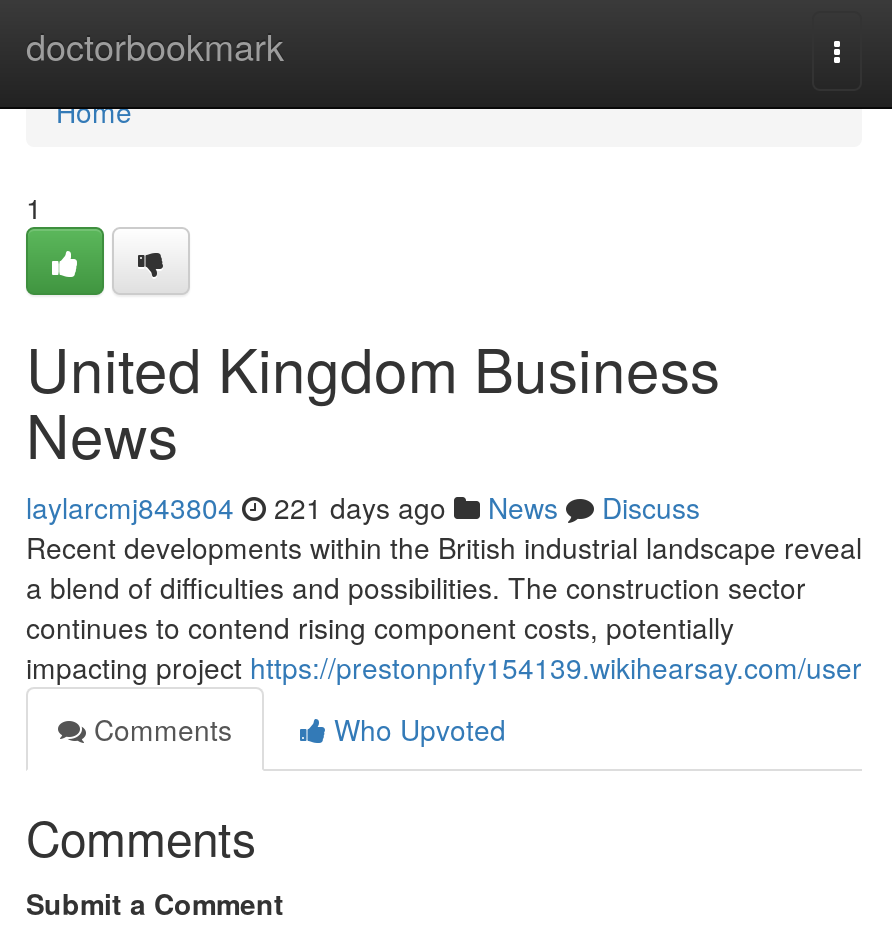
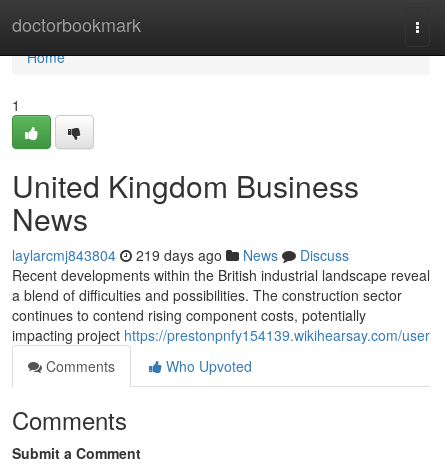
- laylarcmj843804 221 days ago News Discuss
+ laylarcmj843804 219 days ago News Discuss
